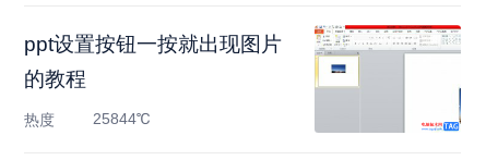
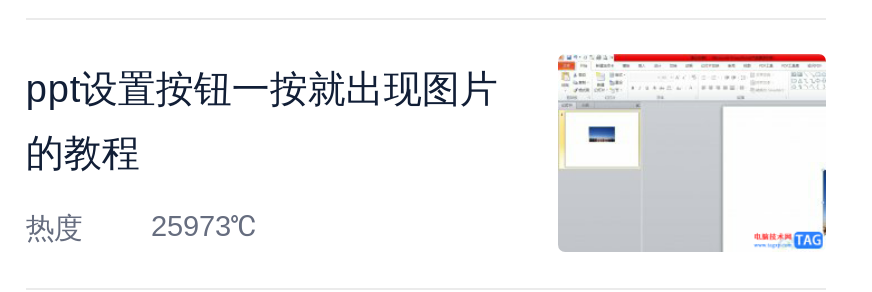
- 25844℃
+ 25973℃
